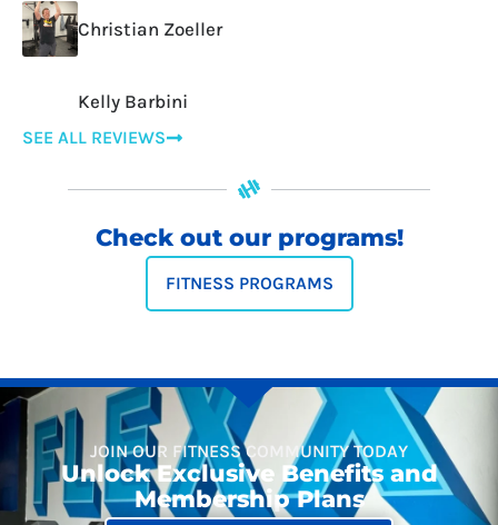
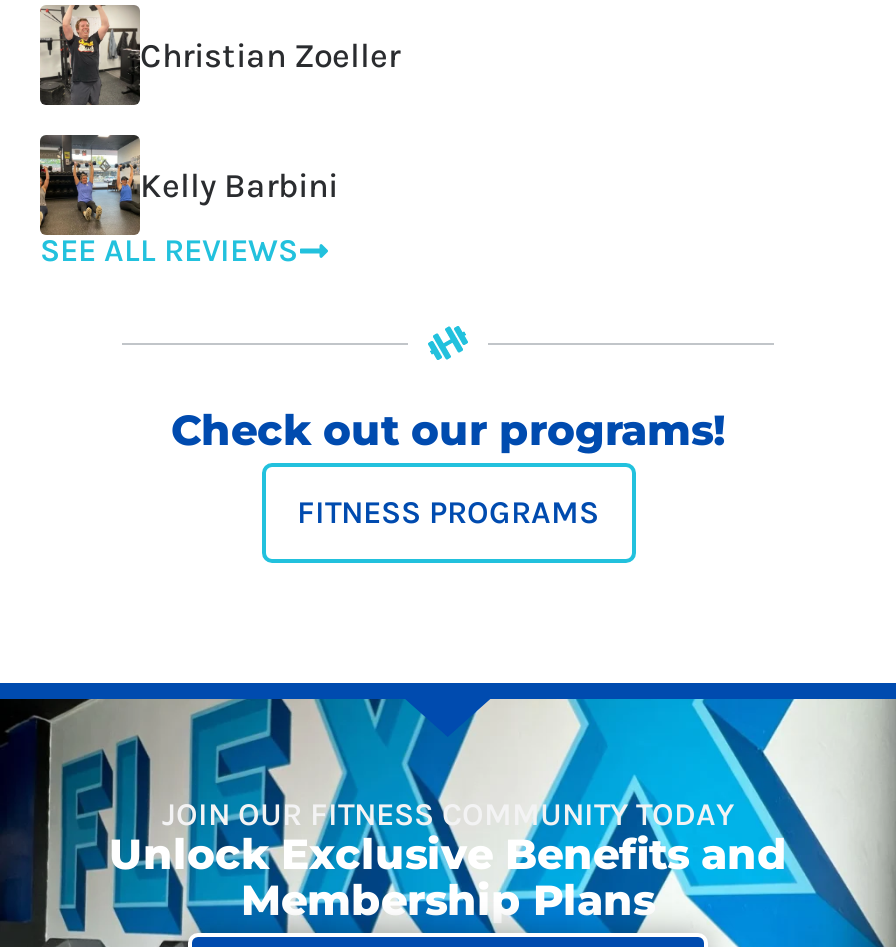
+ [image]
